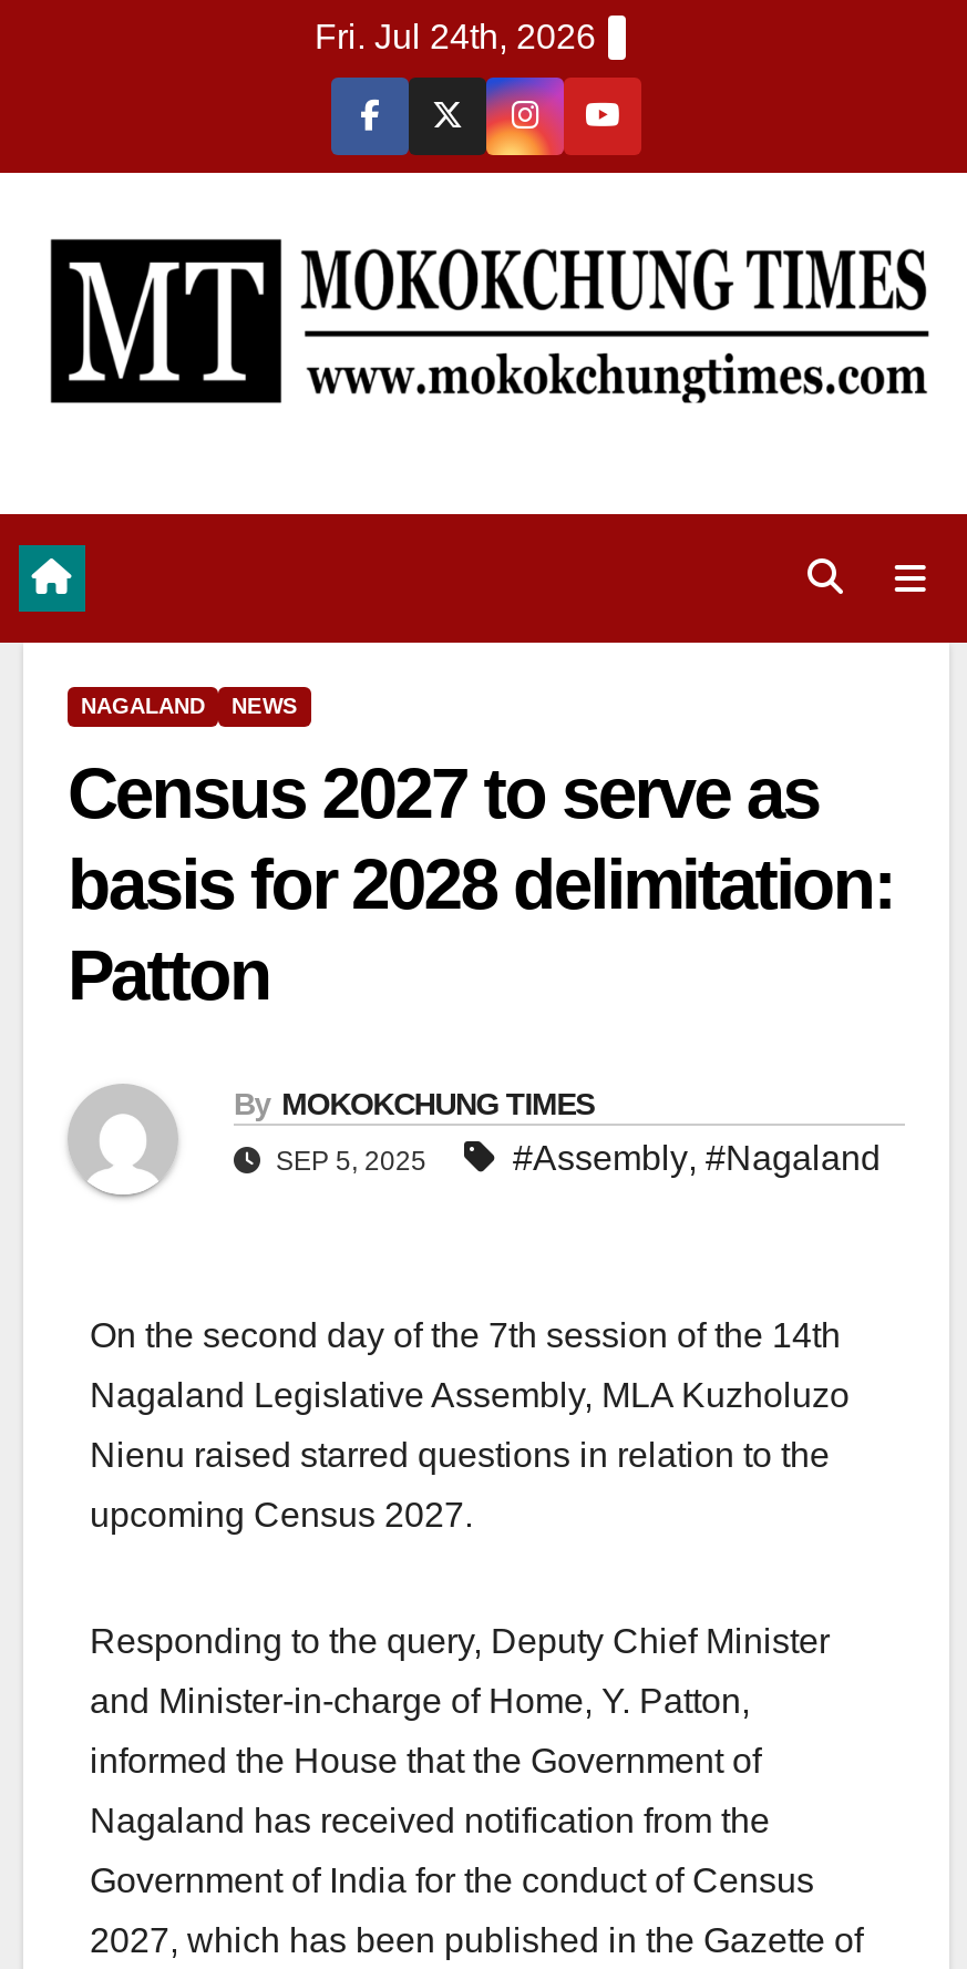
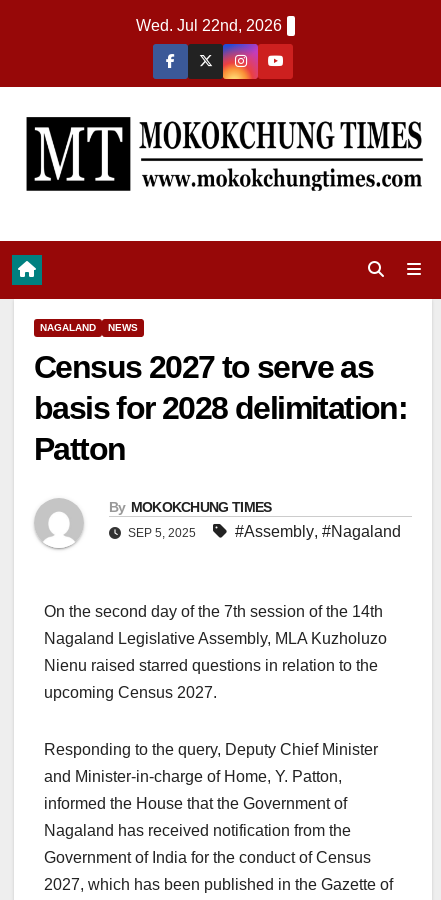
- Fri. Jul 24th, 2026
+ Wed. Jul 22nd, 2026
